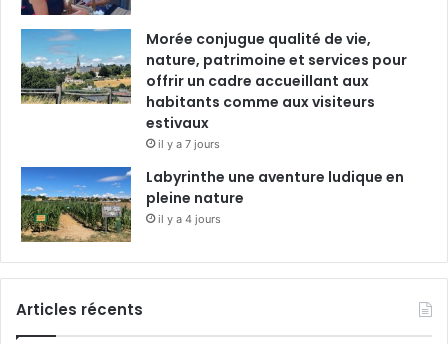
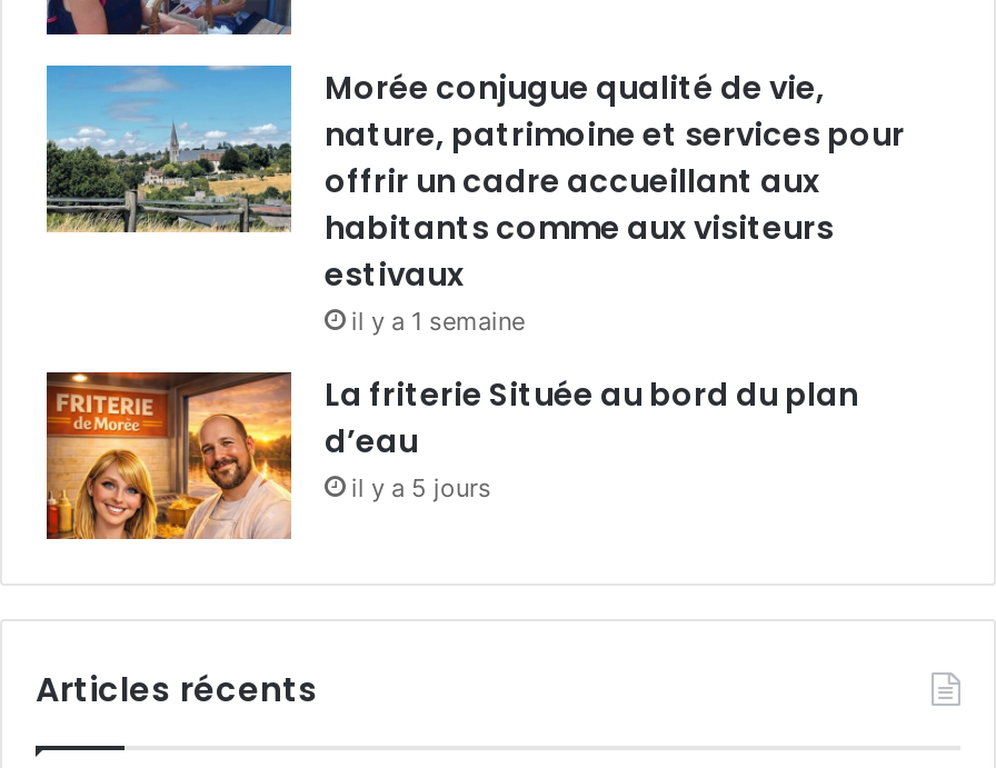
- il y a 7 jours
+ il y a 1 semaine

- [image]
- Labyrinthe une aventure ludique en
- pleine nature
- il y a 4 jours
+ [image]
+ La friterie Située au bord du plan
+ d’eau
+ il y a 5 jours
